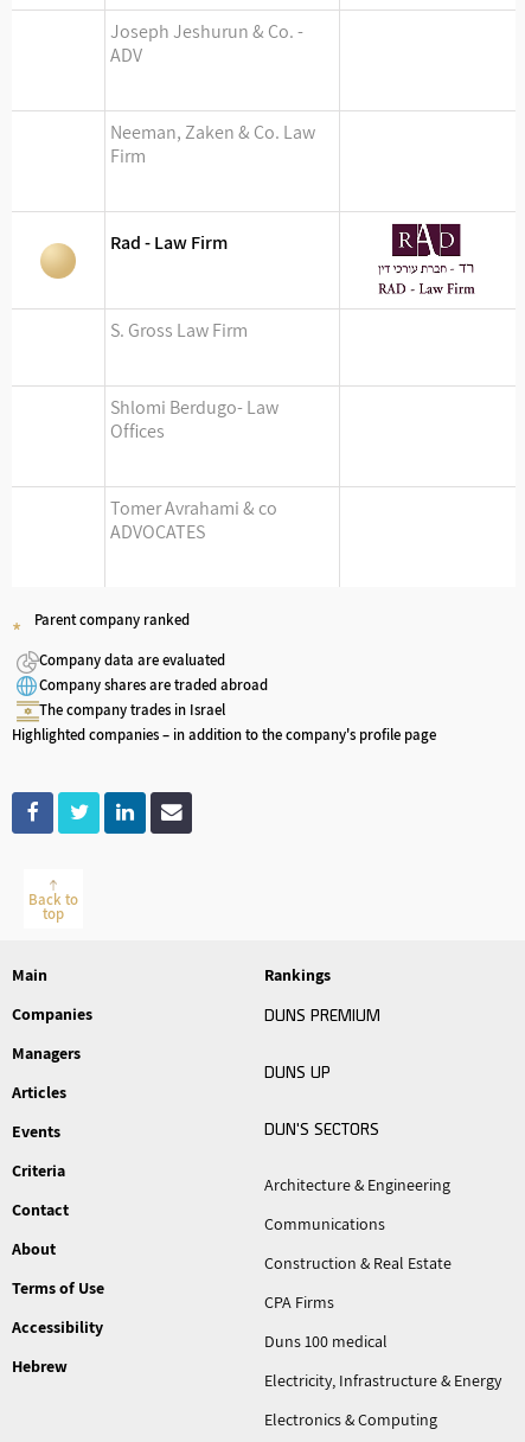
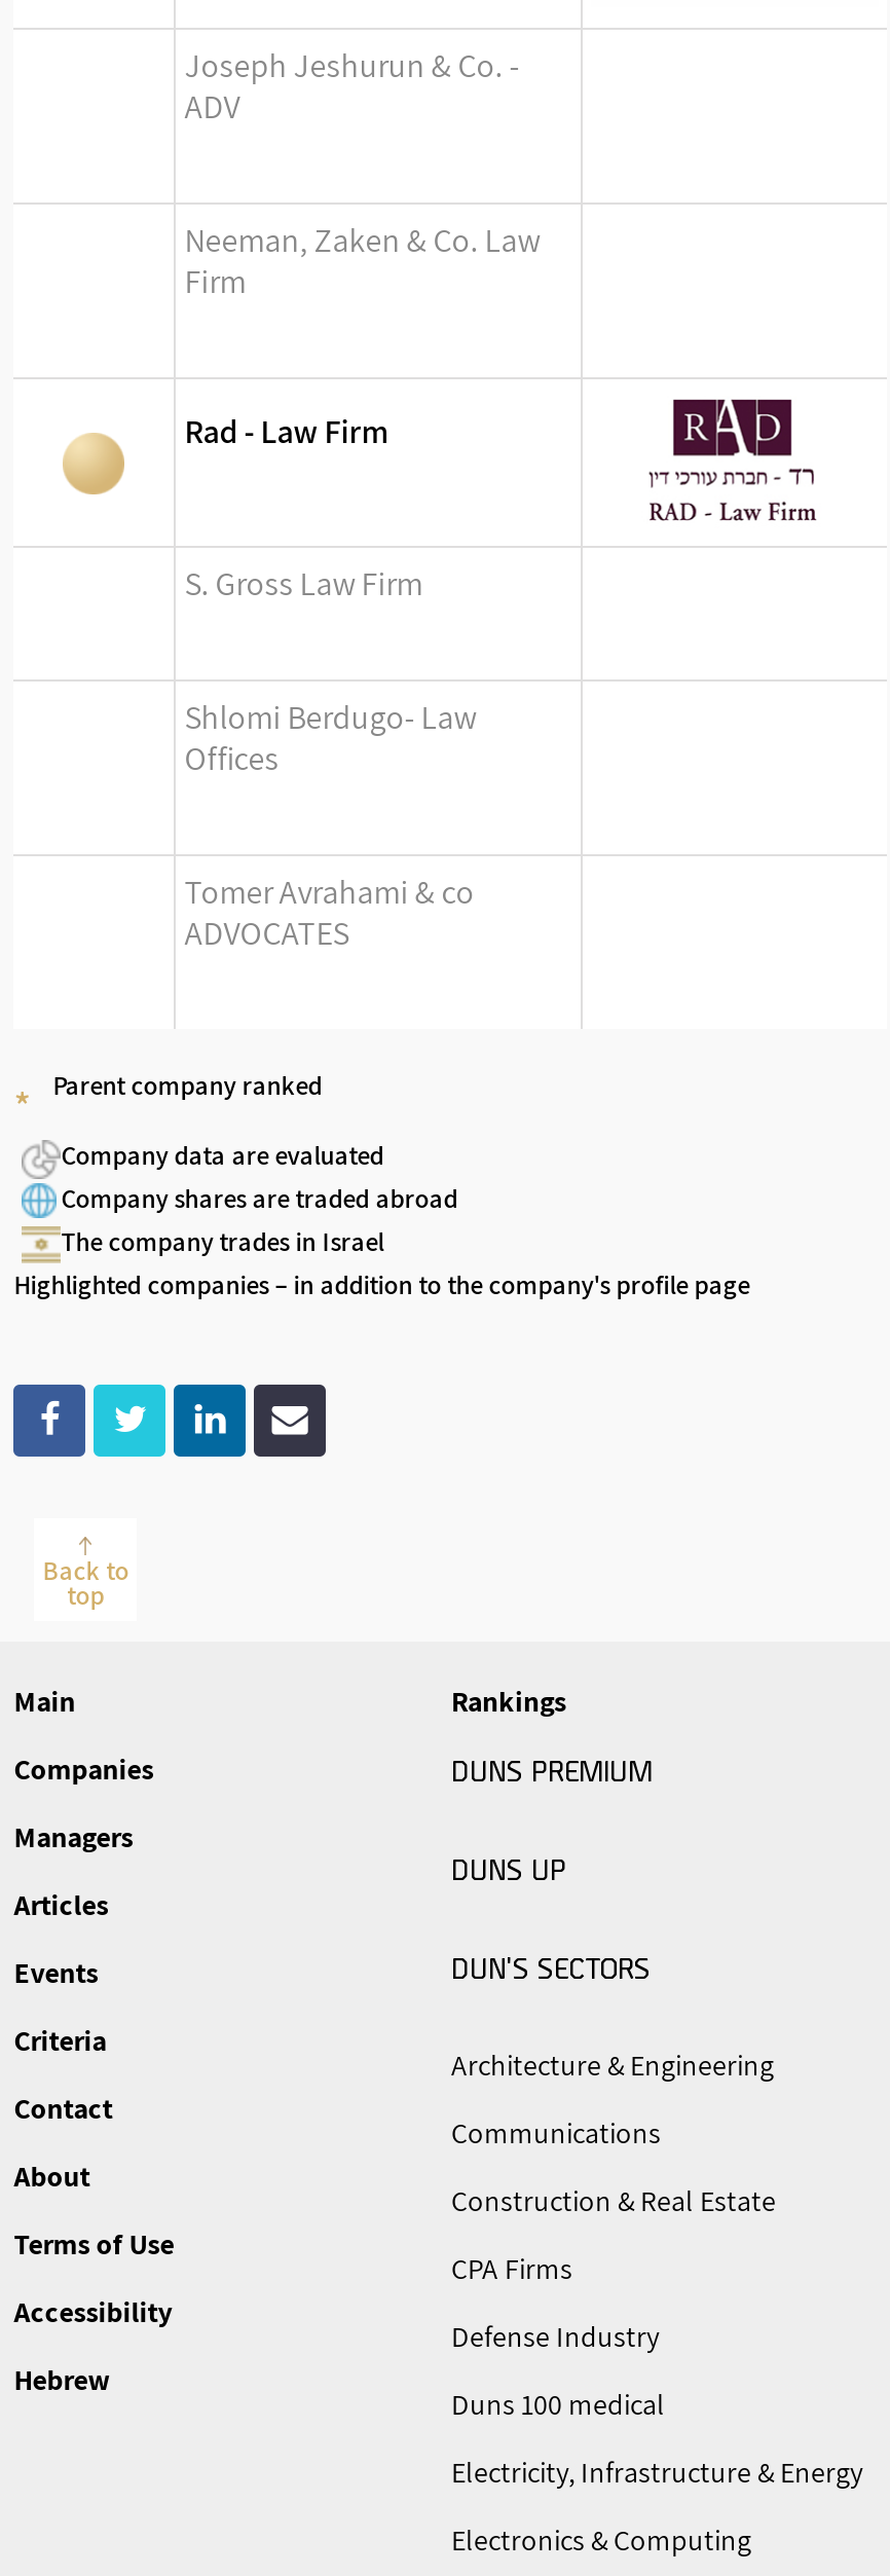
+ Defense Industry
